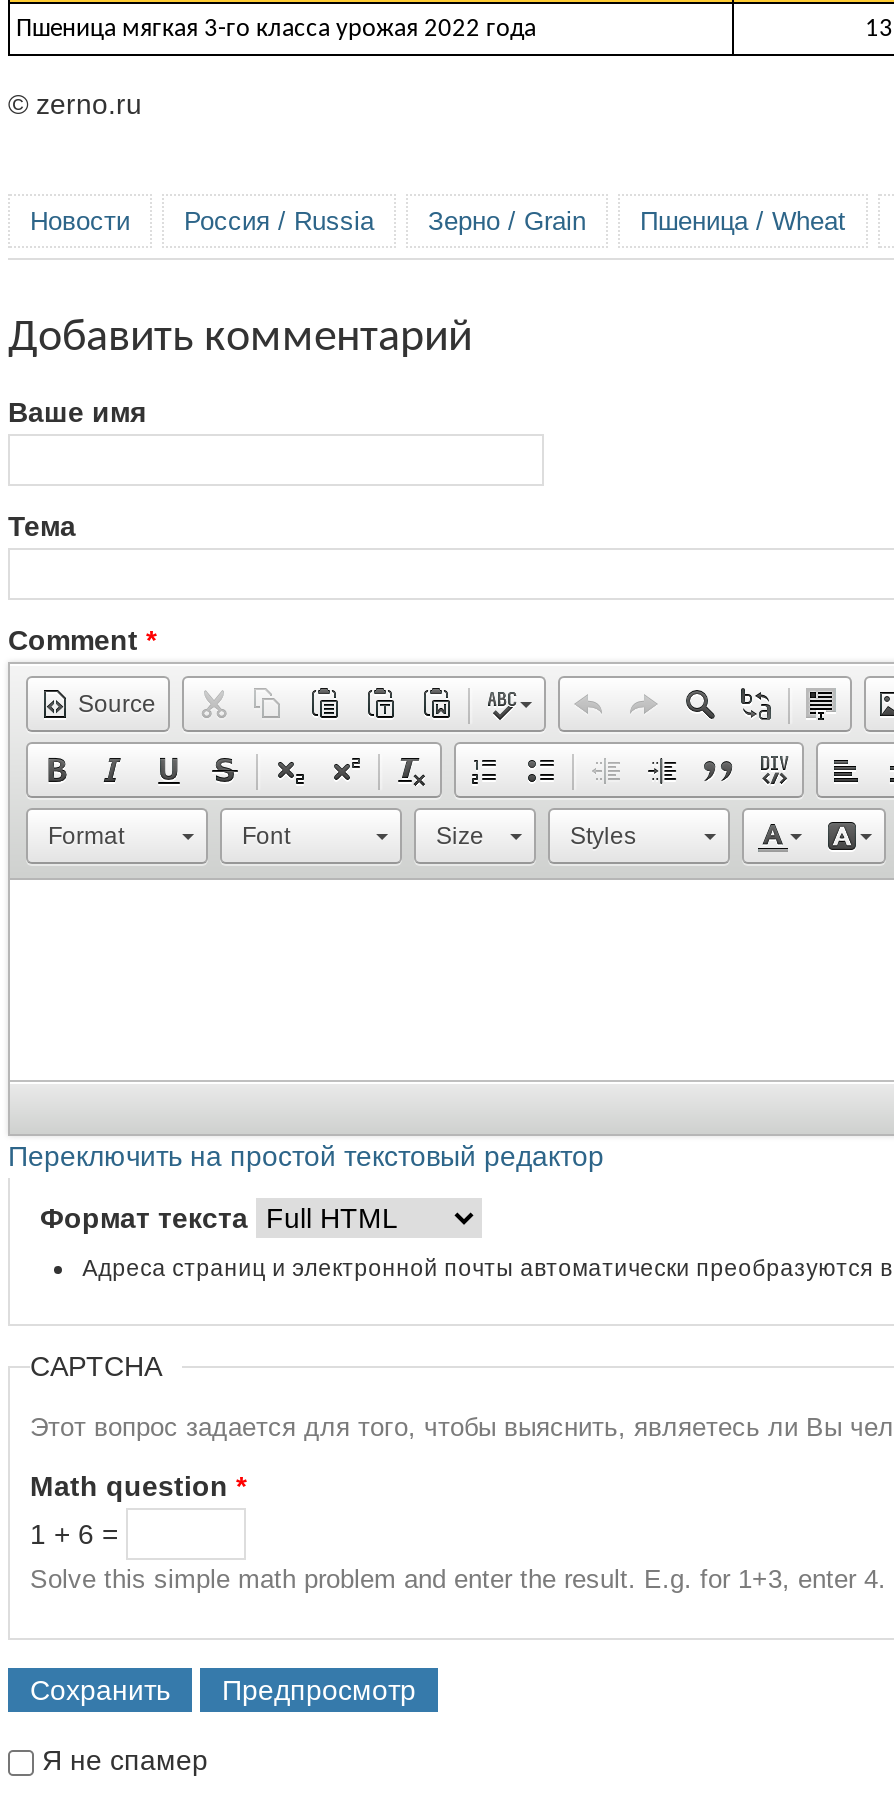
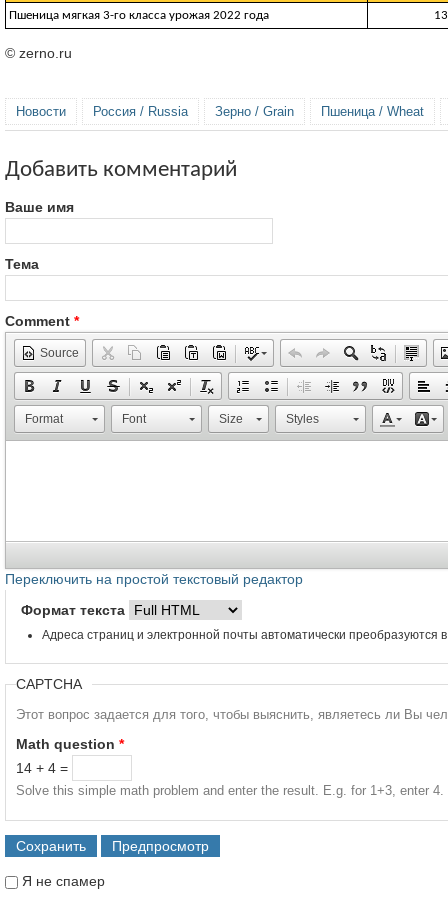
- 1 + 6 =
+ 14 + 4 =
